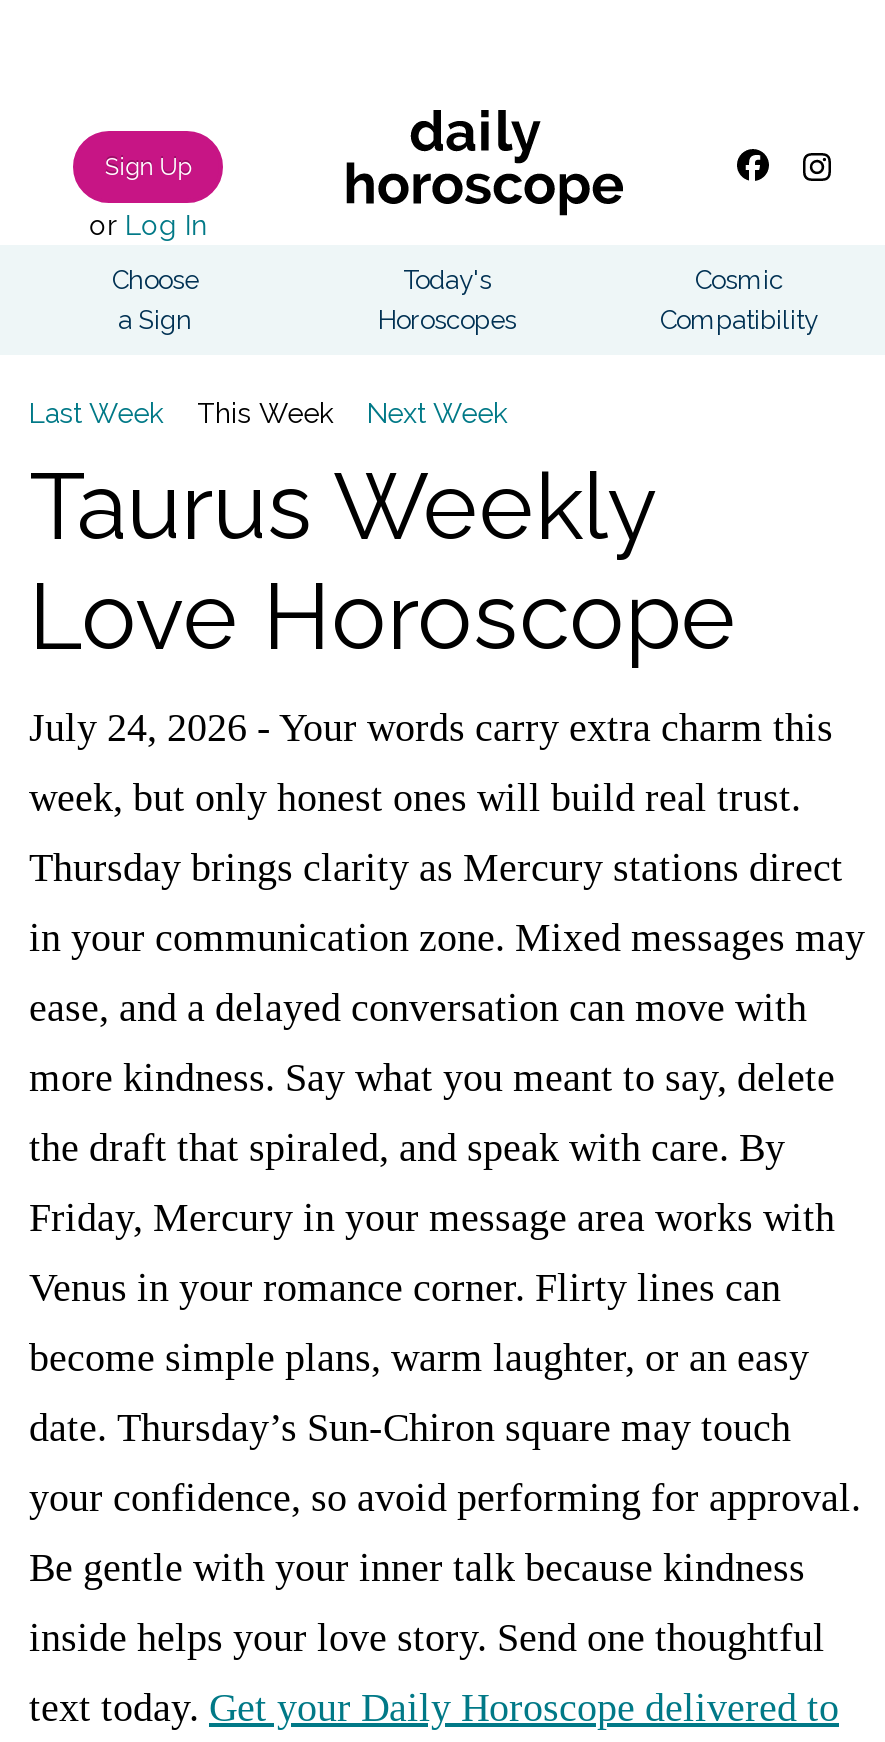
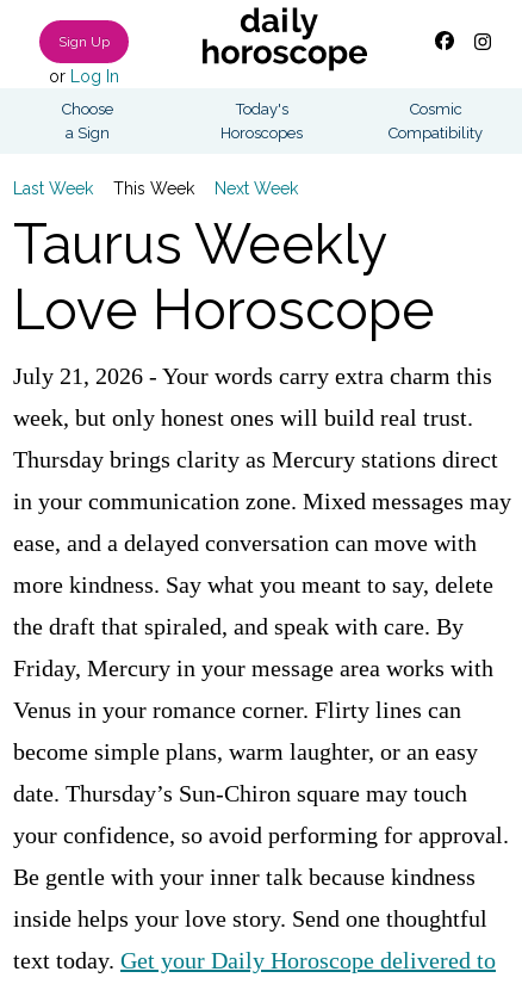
- July 24, 2026 - Your words carry extra charm this
+ July 21, 2026 - Your words carry extra charm this
